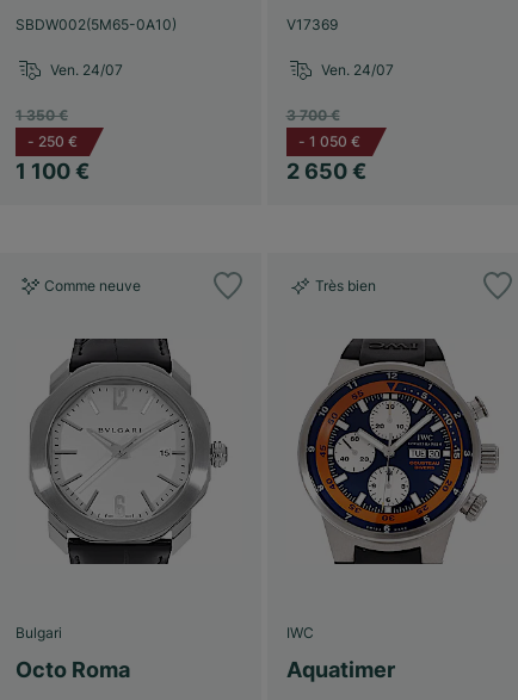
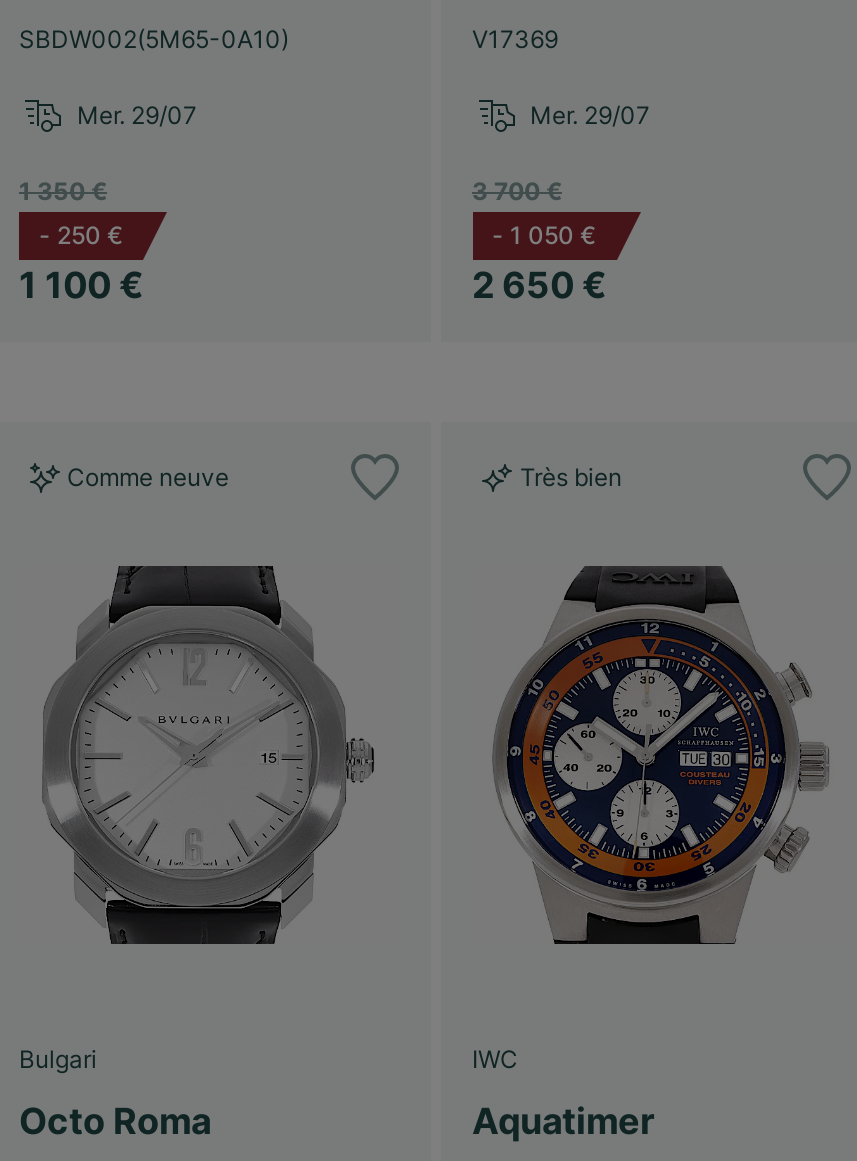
- Ven. 24/07
+ Mer. 29/07

- Ven. 24/07
+ Mer. 29/07
